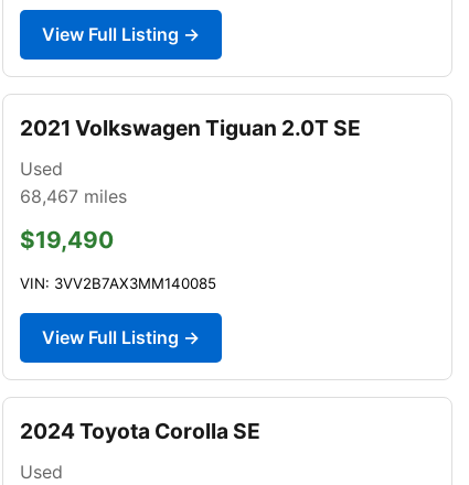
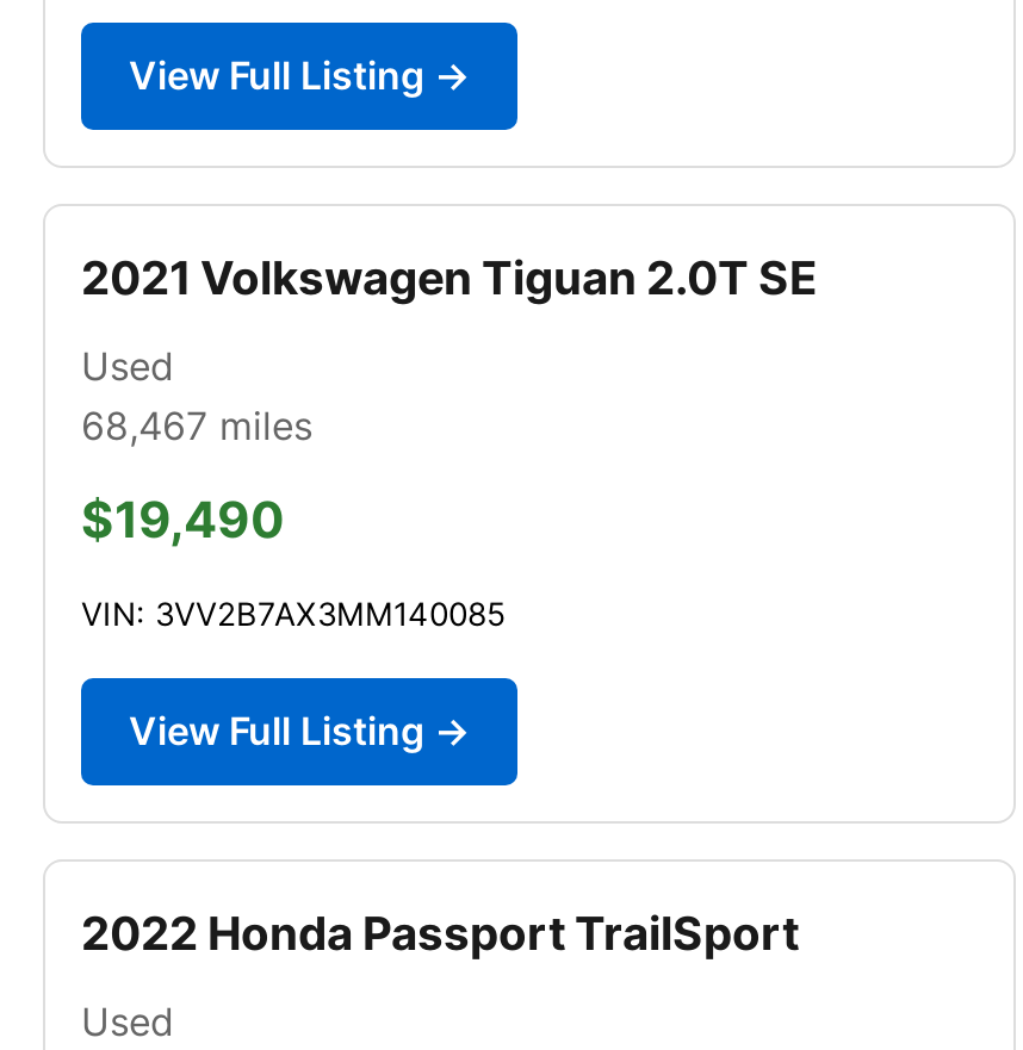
- 2024 Toyota Corolla SE
+ 2022 Honda Passport TrailSport
